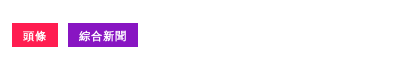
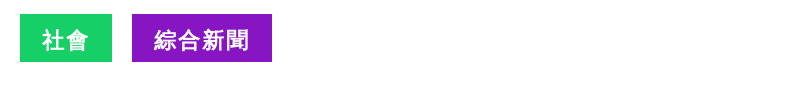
- 頭條
+ 社會
